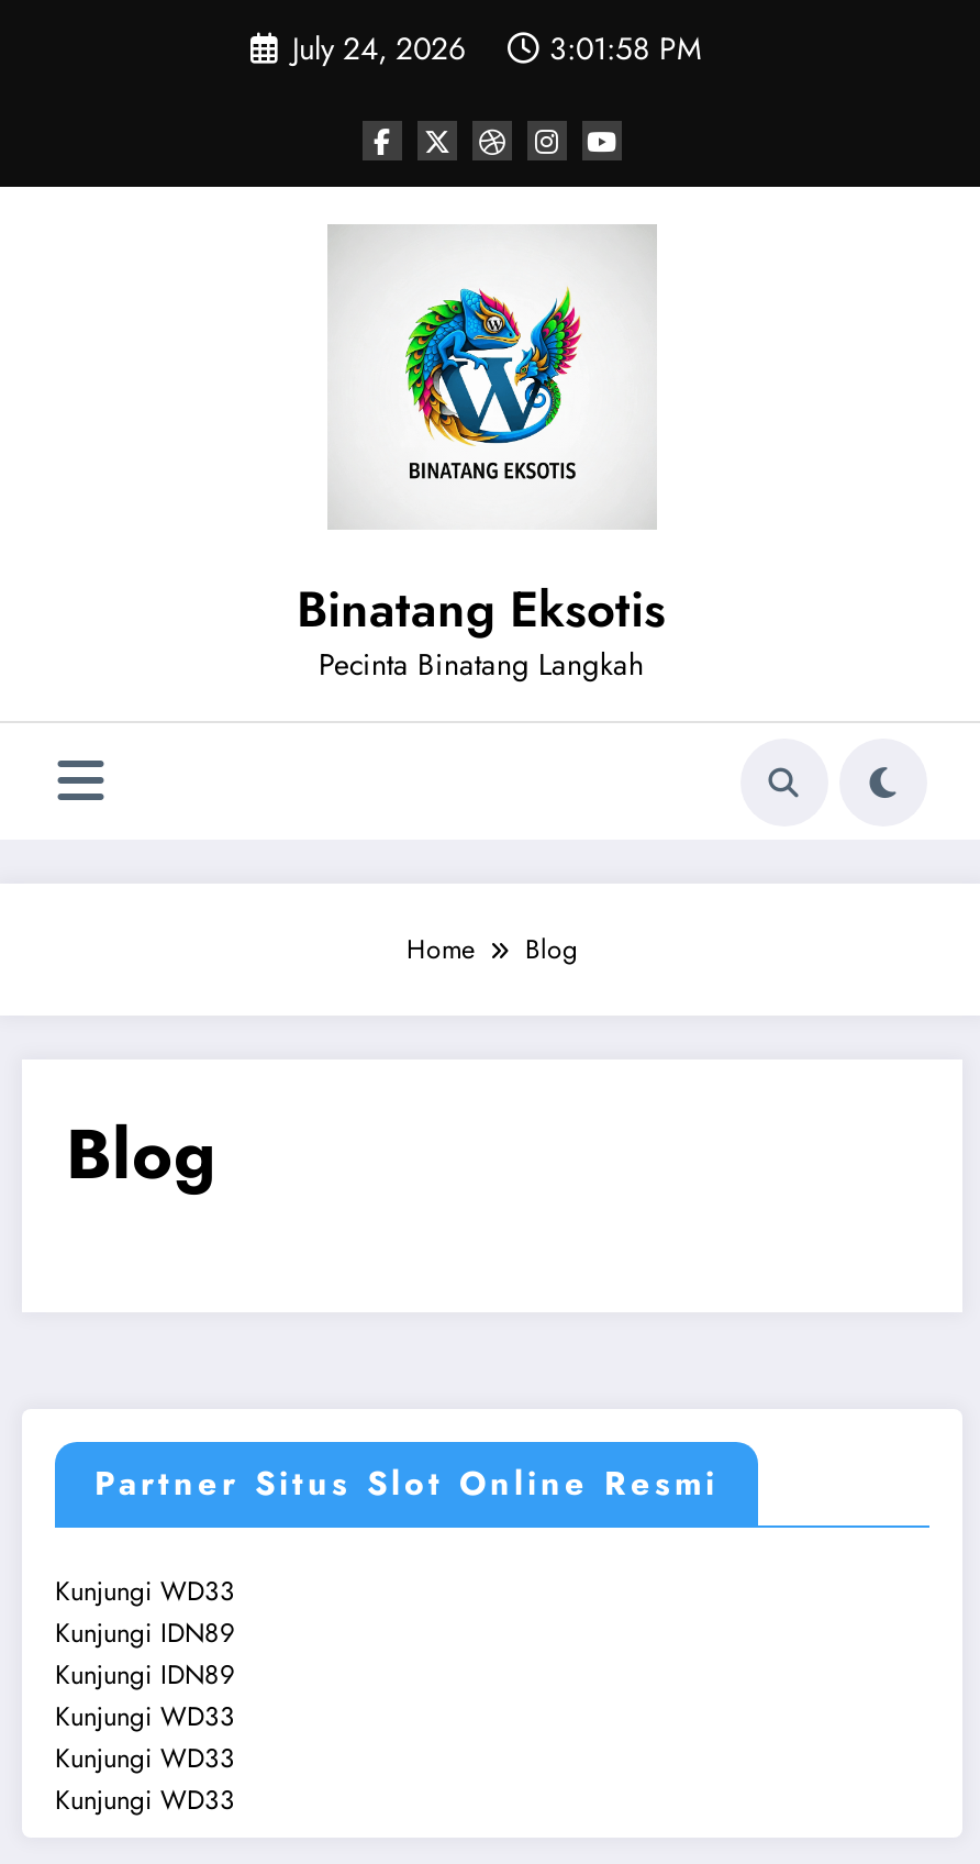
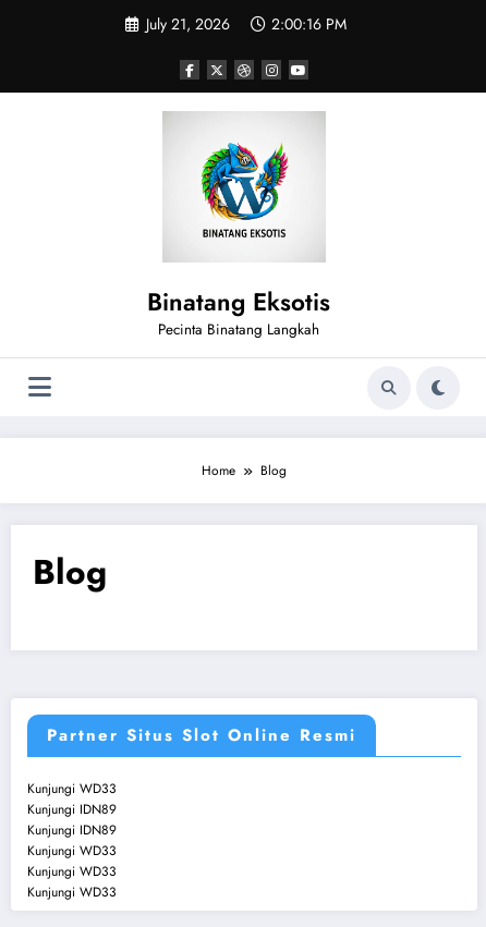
- July 24, 2026
+ July 21, 2026

- 3:01:58 PM
+ 2:00:16 PM
